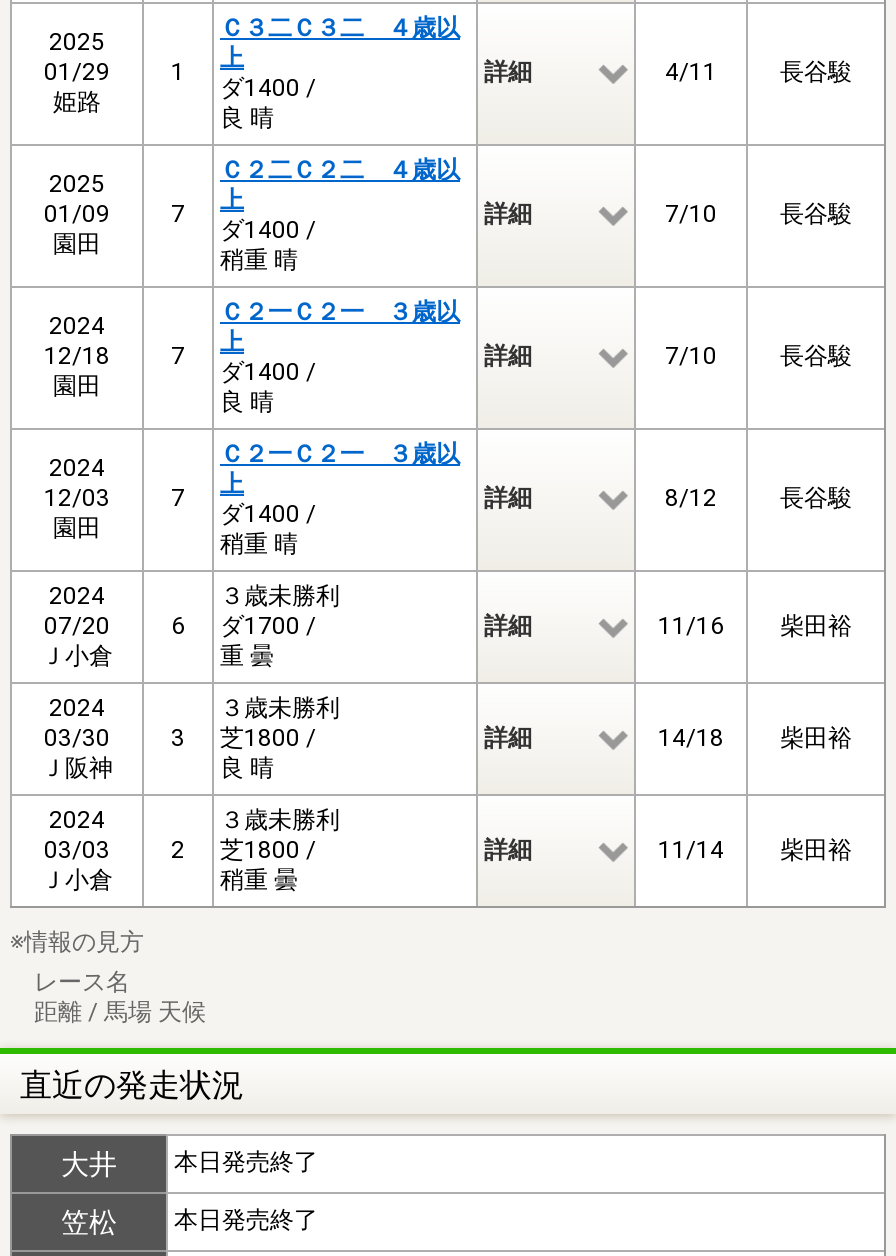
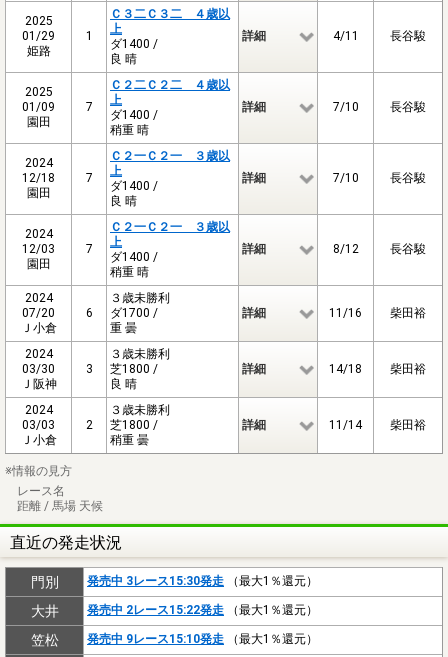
+ 門別
+ 発売中 3レース15:30発走（最大1％還元）

- 本日発売終了
+ 発売中 2レース15:22発走（最大1％還元）

- 本日発売終了
+ 発売中 9レース15:10発走（最大1％還元）
